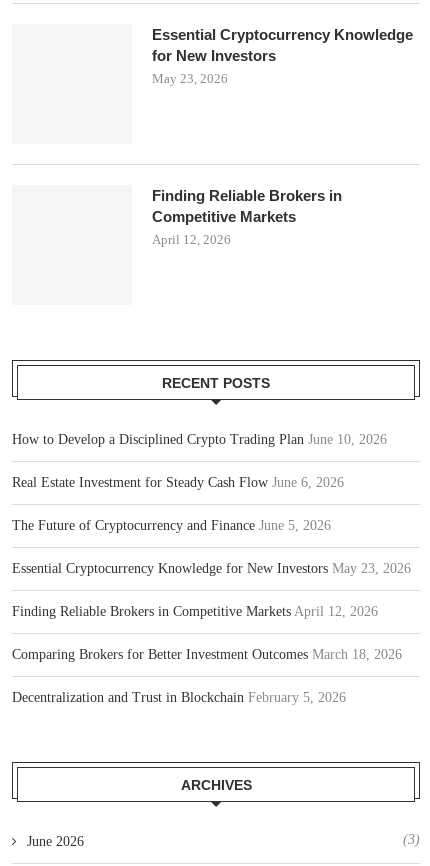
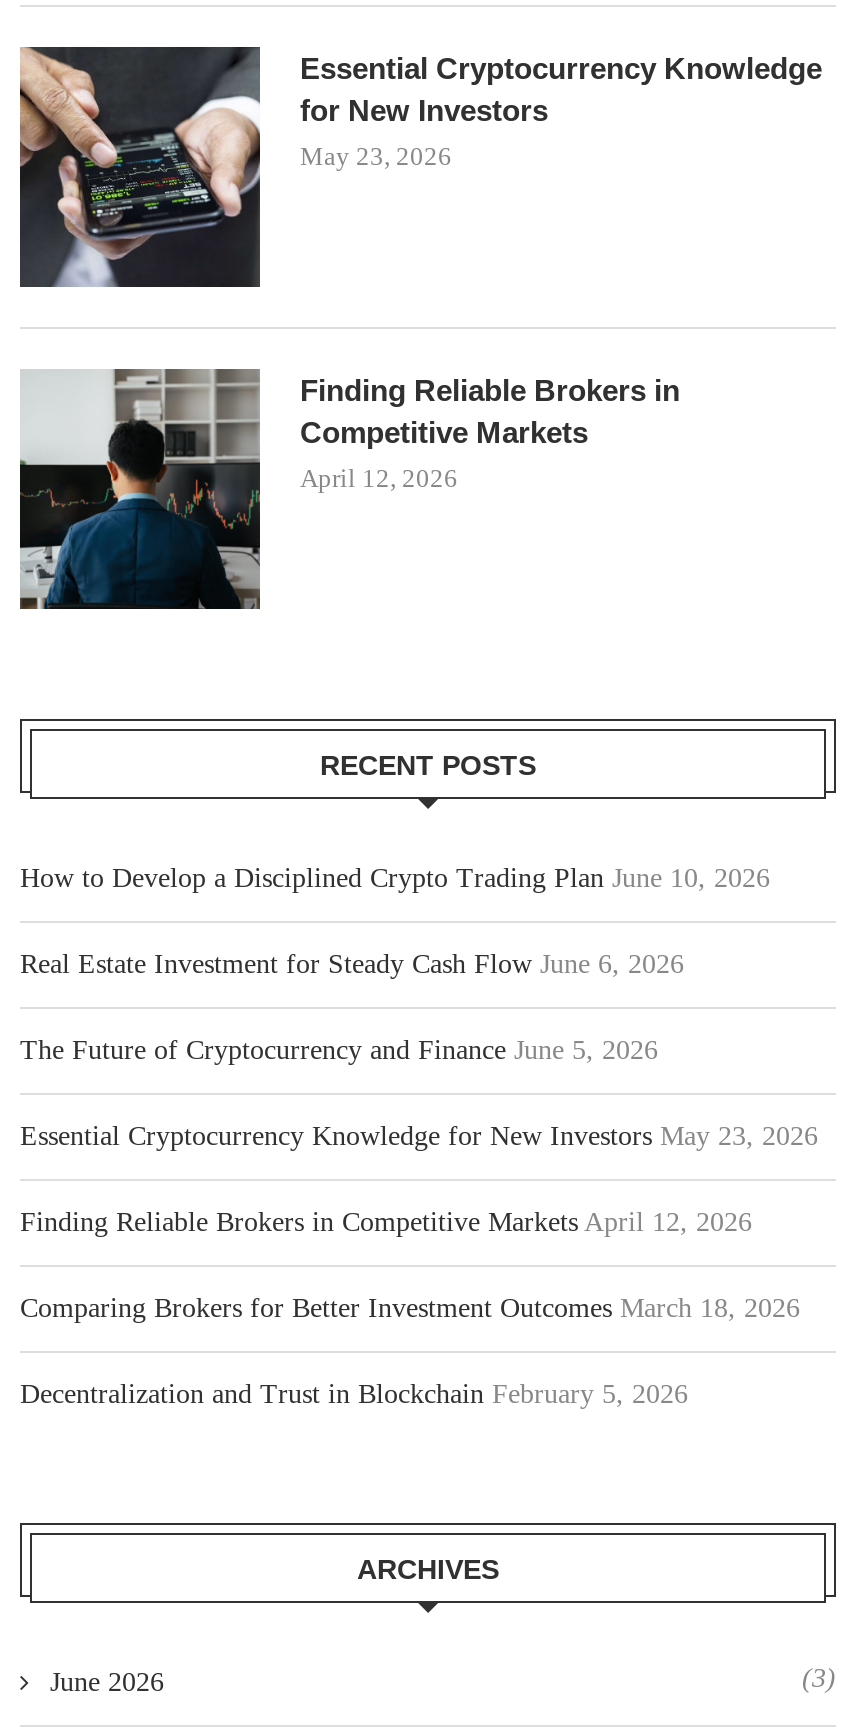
+ [image]

+ [image]
